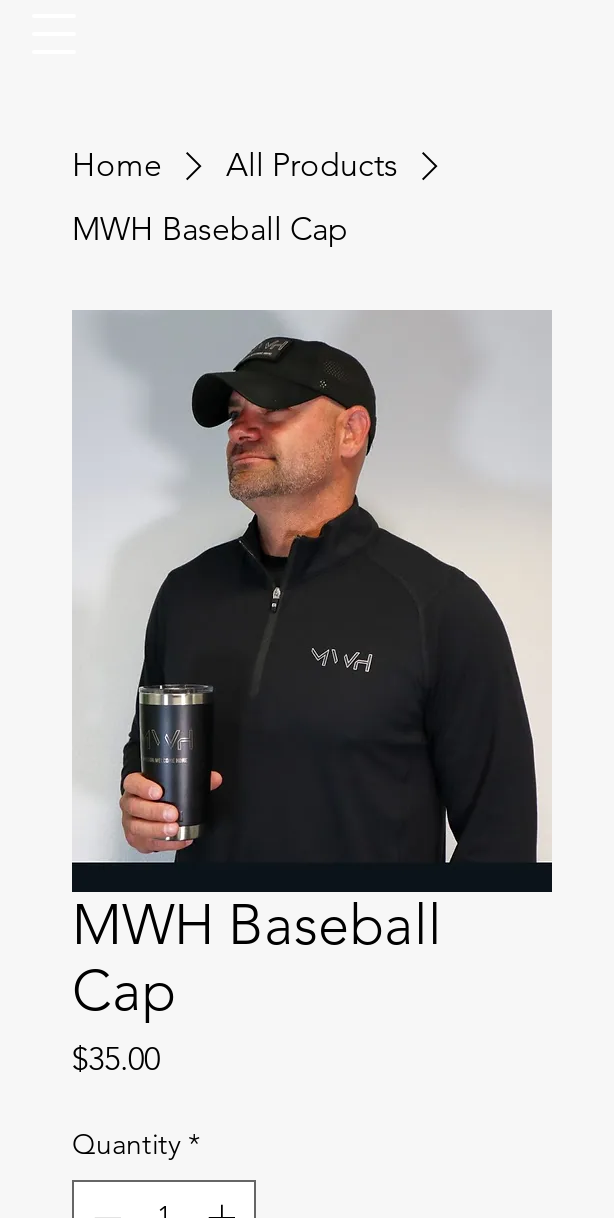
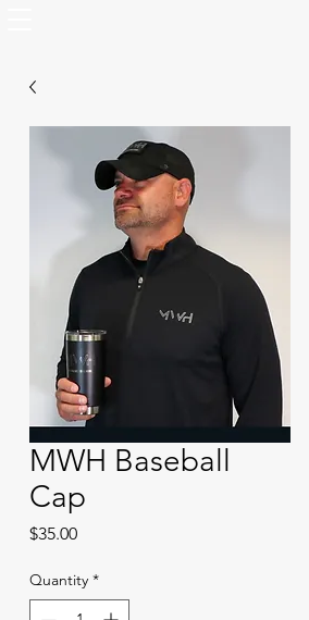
- Home
- All Products
- MWH Baseball Cap
